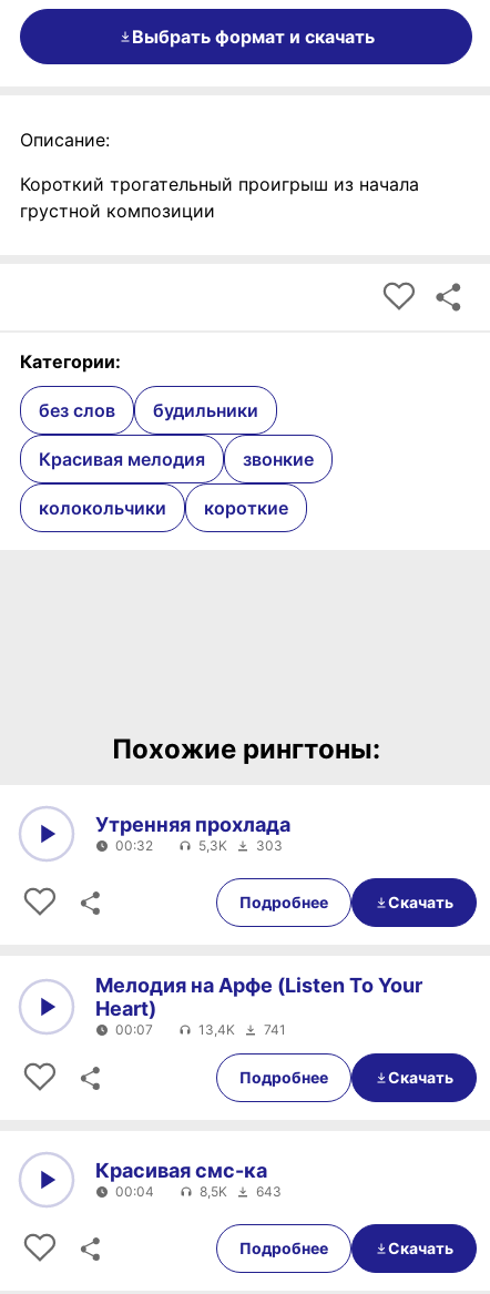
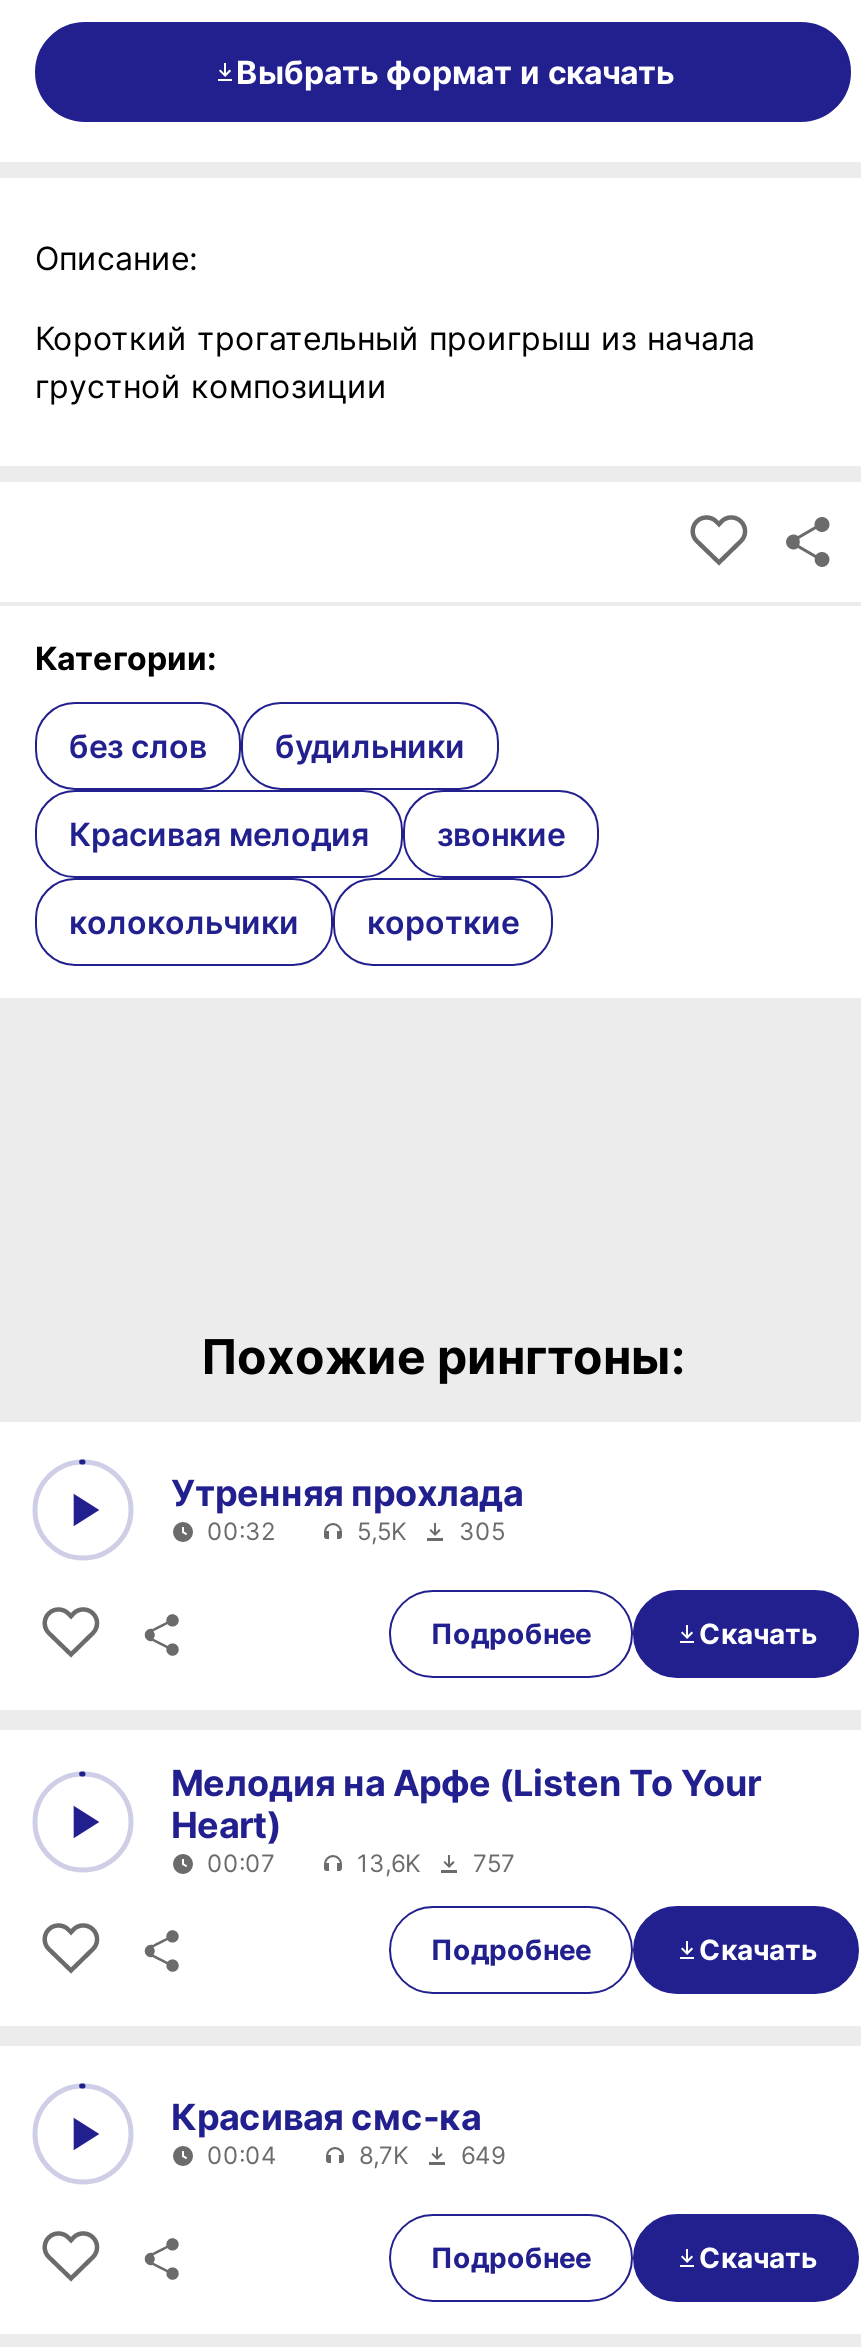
- 5,3K
- 303
+ 5,5K
+ 305

- 13,4K
- 741
+ 13,6K
+ 757

- 8,5K
- 643
+ 8,7K
+ 649
